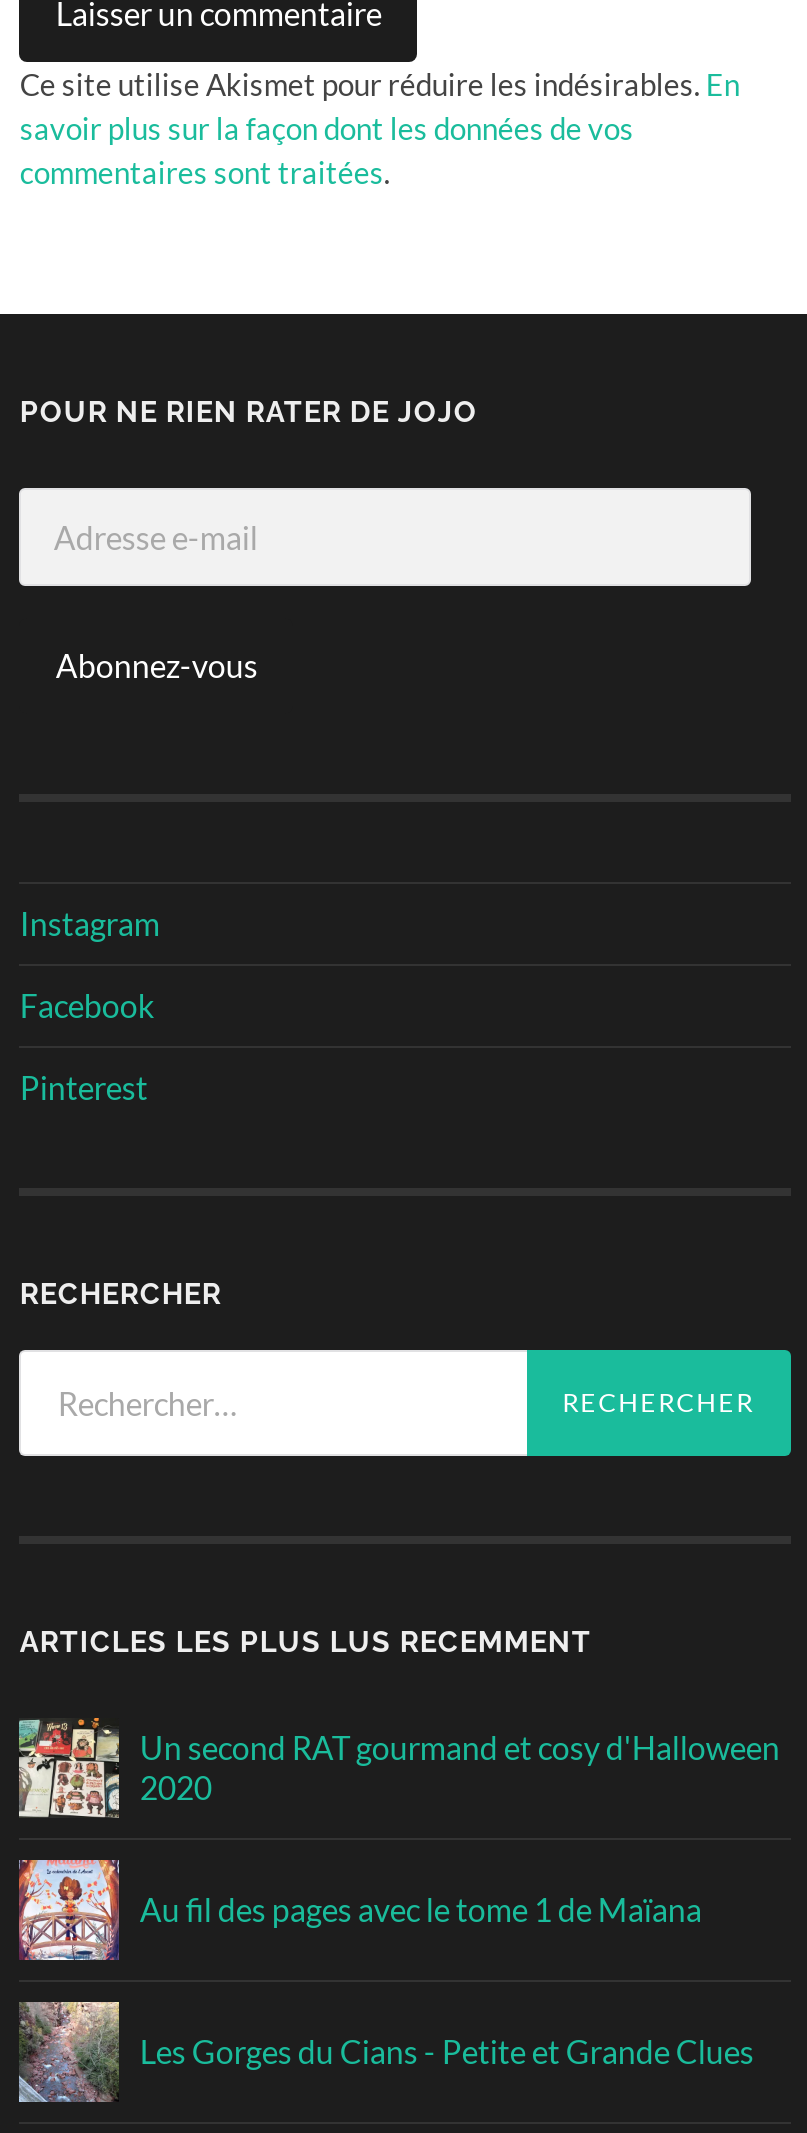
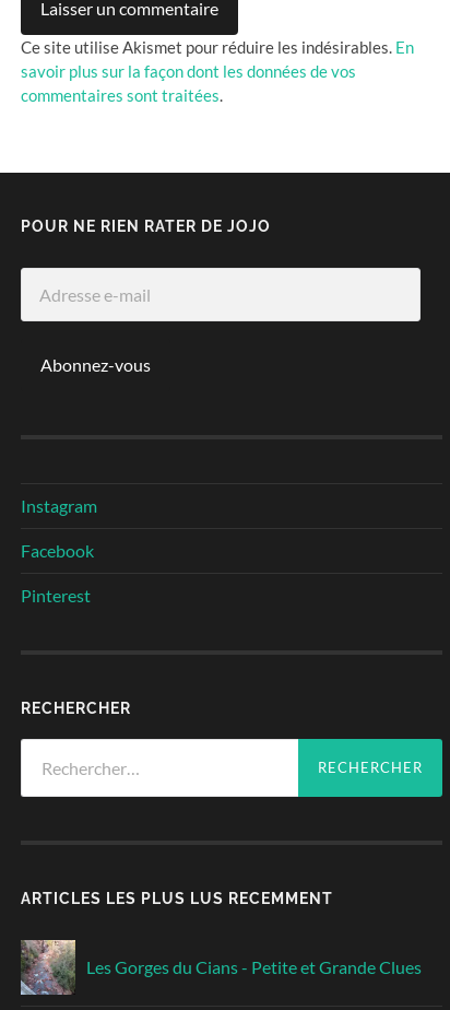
- [image]
- Un second RAT gourmand et cosy d'Halloween
- 2020
- Au fil des pages avec le tome 1 de Maïana

- [image]
